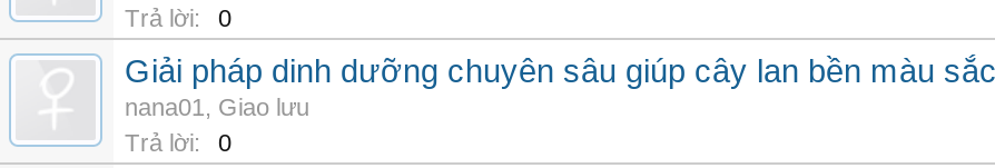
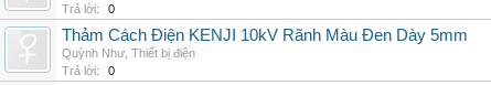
- Giải pháp dinh dưỡng chuyên sâu giúp cây lan bền màu sắc
- nana01, Giao lưu
+ Thảm Cách Điện KENJI 10kV Rãnh Màu Đen Dày 5mm
+ Quỳnh Như, Thiết bị điện
